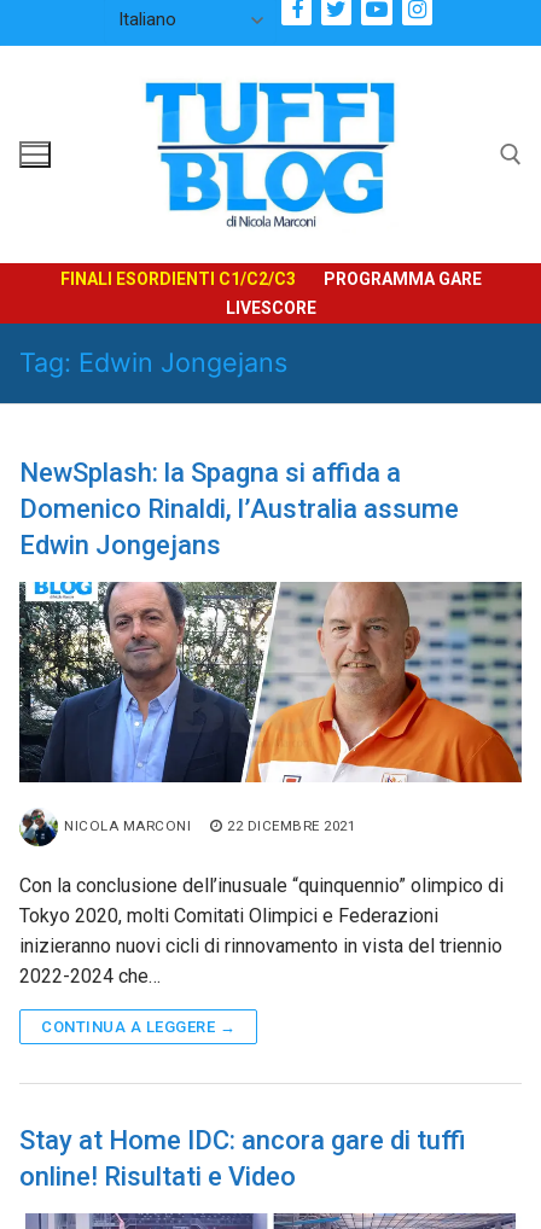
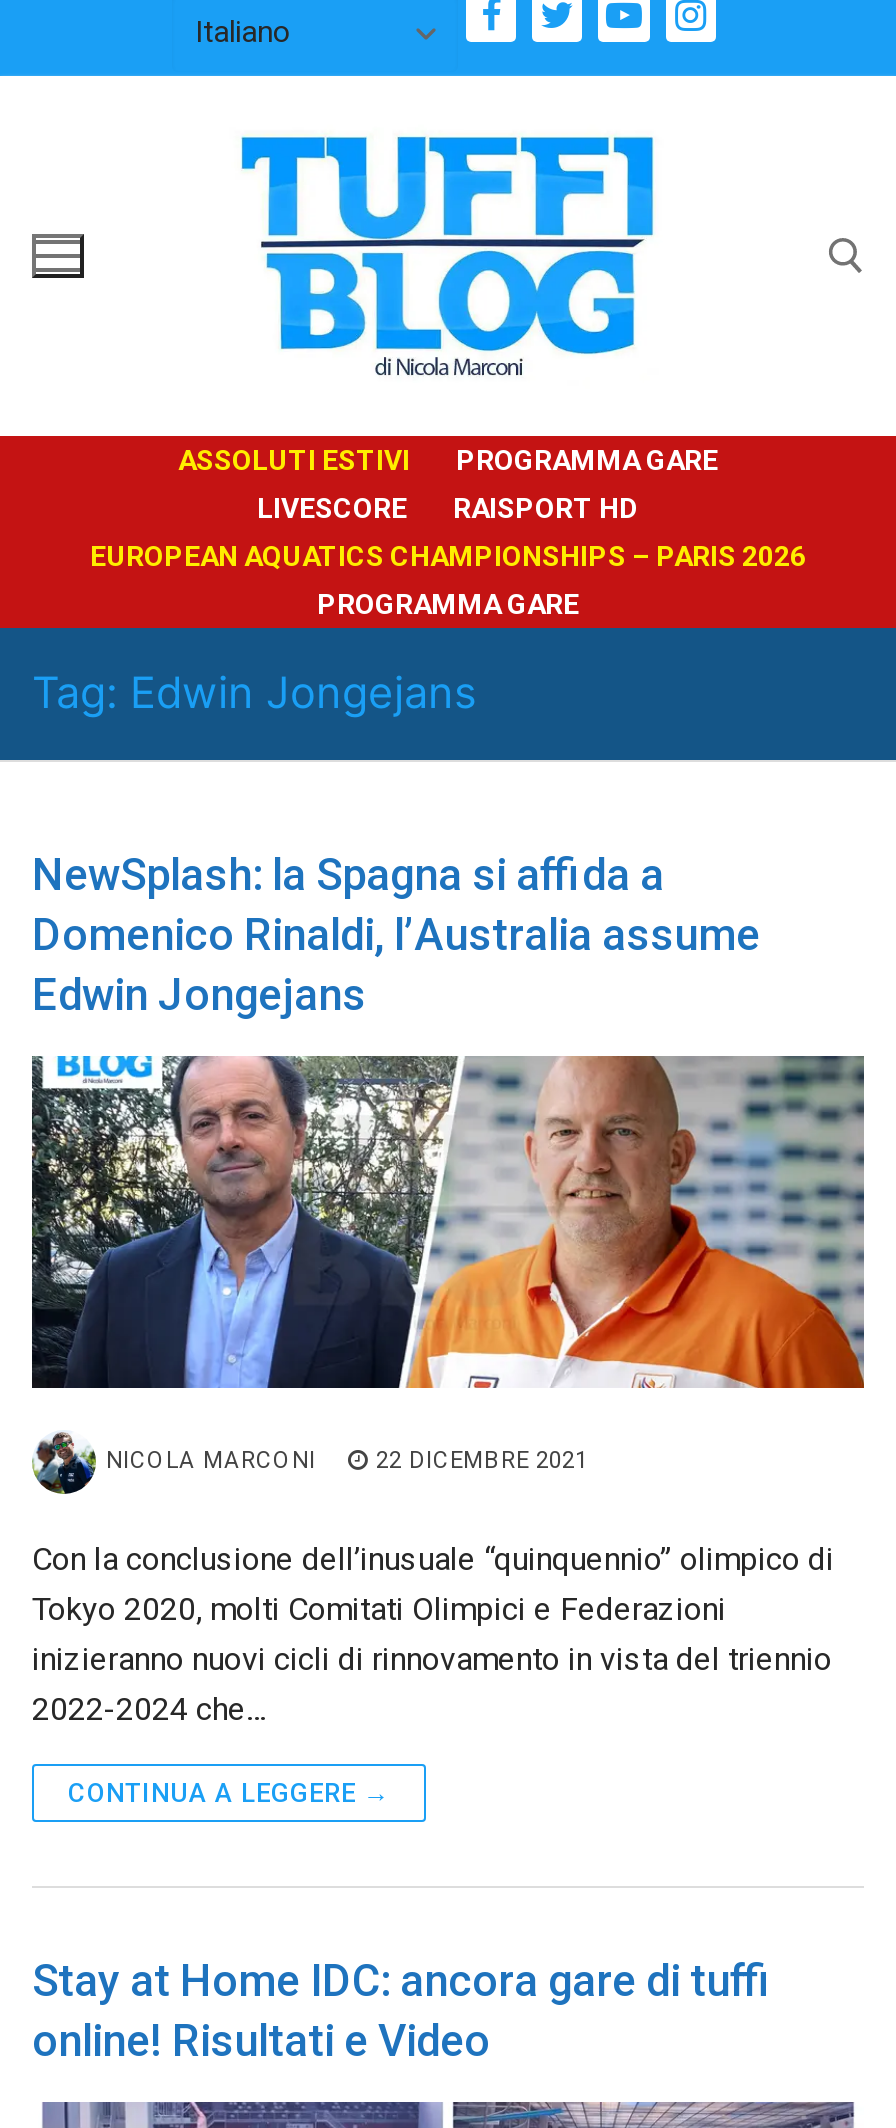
- FINALI ESORDIENTI C1/C2/C3
+ ASSOLUTI ESTIVI

+ RAISPORT HD
+ EUROPEAN AQUATICS CHAMPIONSHIPS – PARIS 2026
+ PROGRAMMA GARE
